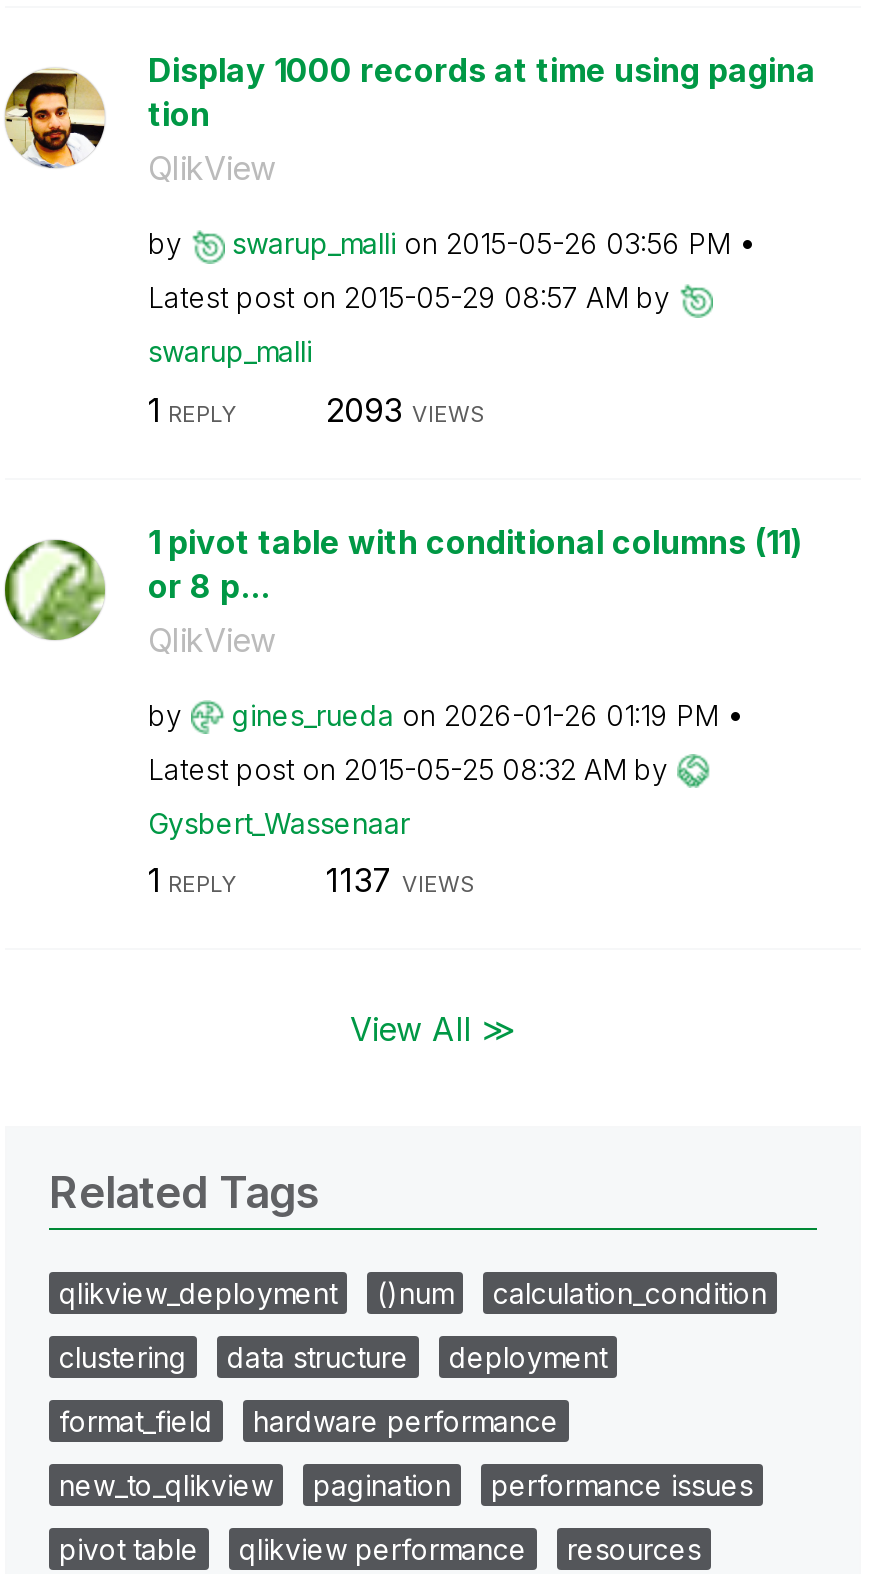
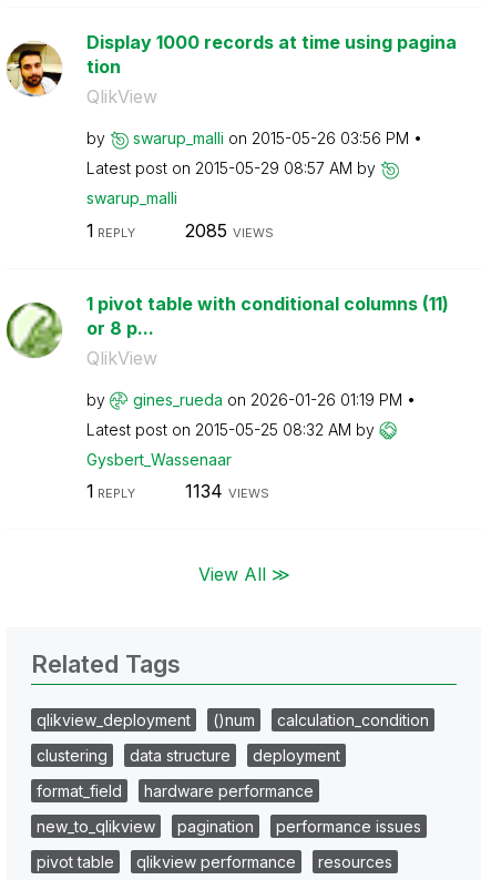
- 2093 VIEWS
+ 2085 VIEWS

- 1137 VIEWS
+ 1134 VIEWS
